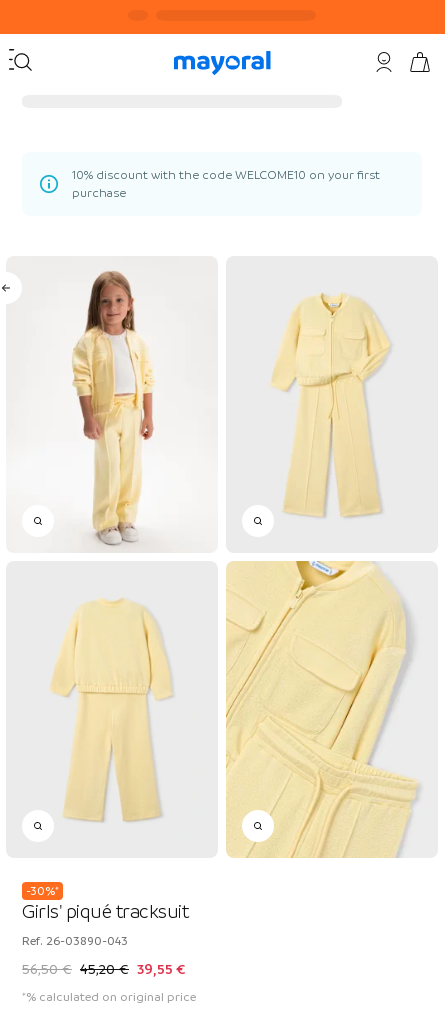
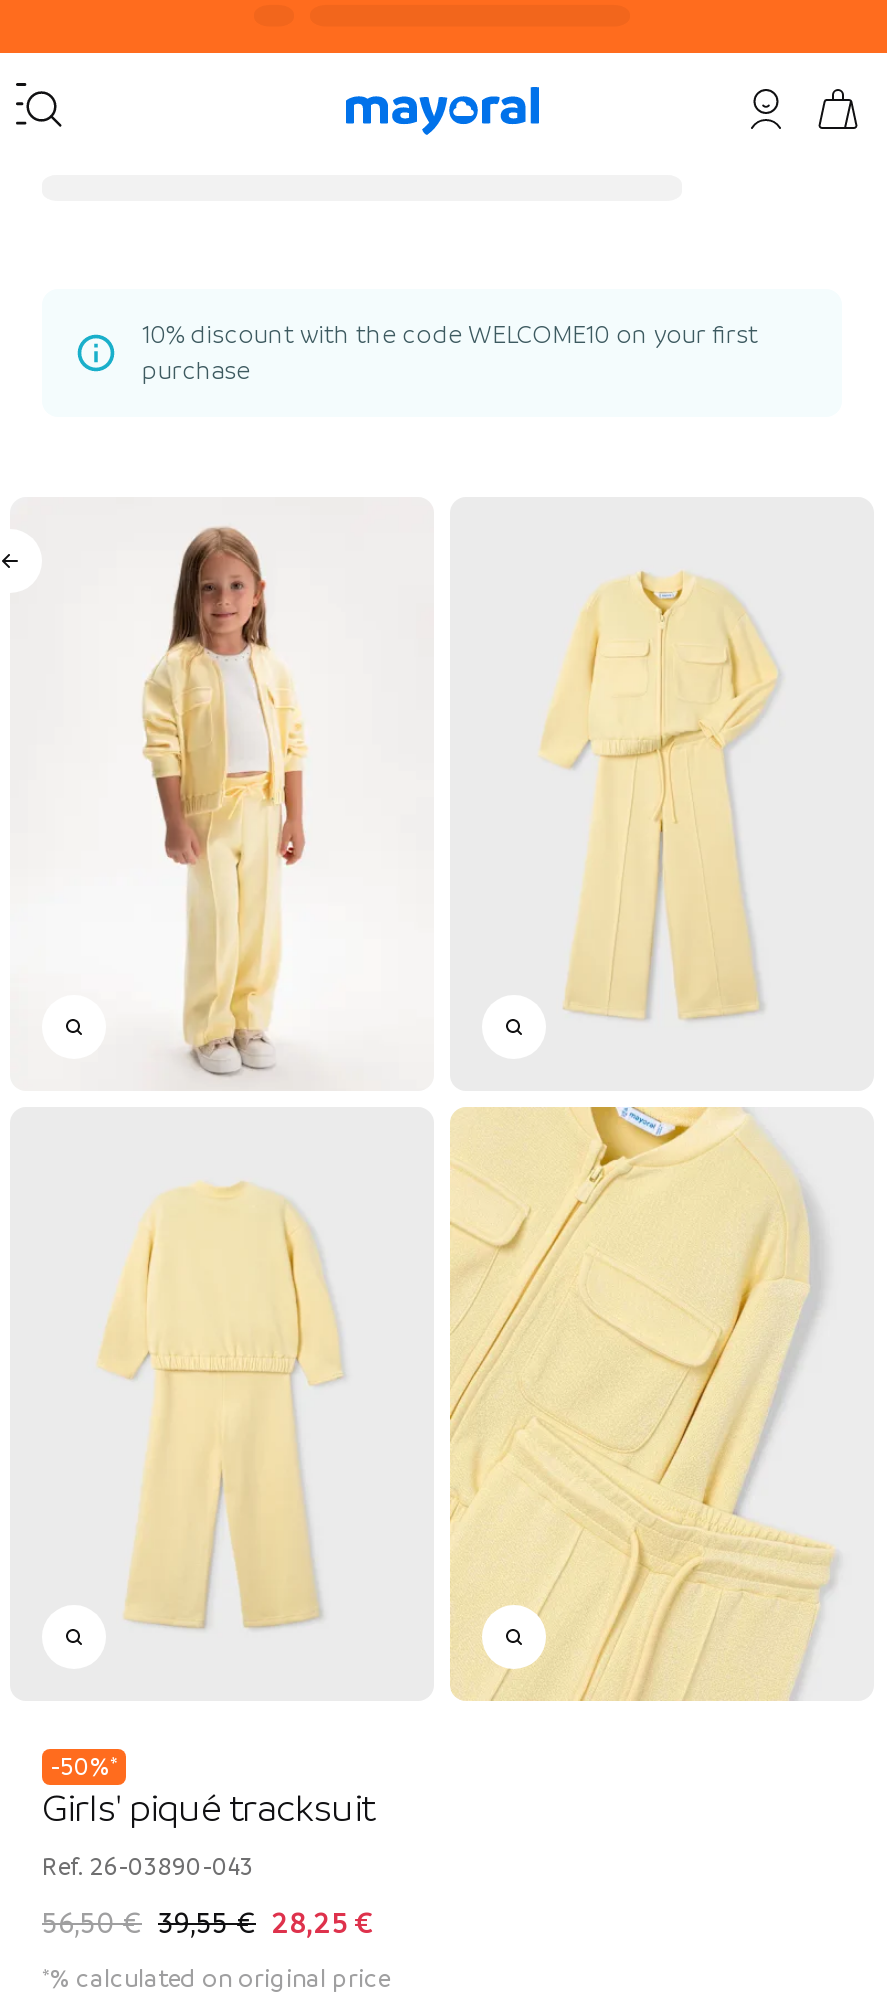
- -30%*
+ -50%*

- 56,50 € 45,20 € 39,55 €
+ 56,50 € 39,55 € 28,25 €
